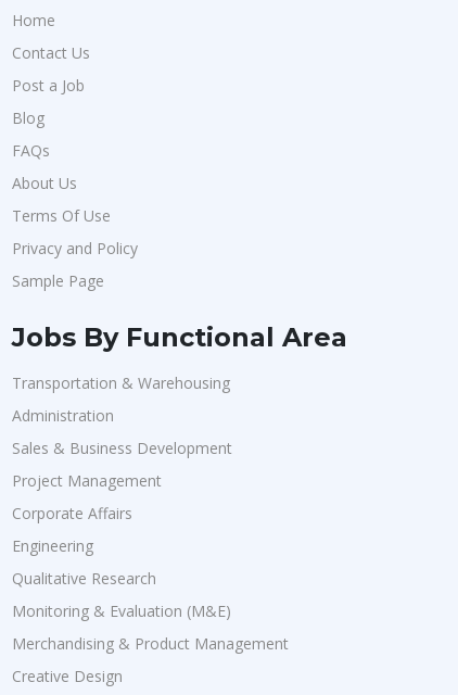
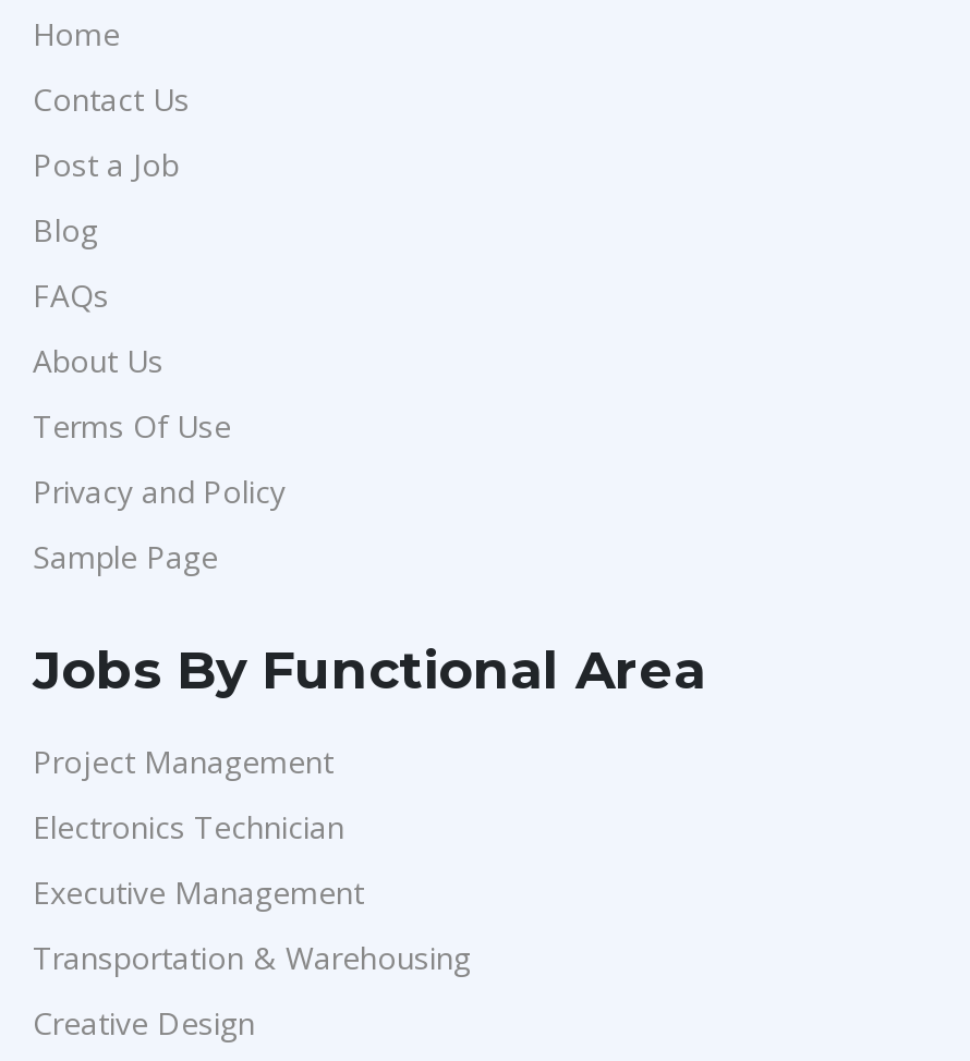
+ Electronics Technician
+ Executive Management

moved down: Transportation & Warehousing

- Administration
- Sales & Business Development
- Corporate Affairs
- Engineering
- Qualitative Research
- Monitoring & Evaluation (M&E)
- Merchandising & Product Management

moved up: Project Management
